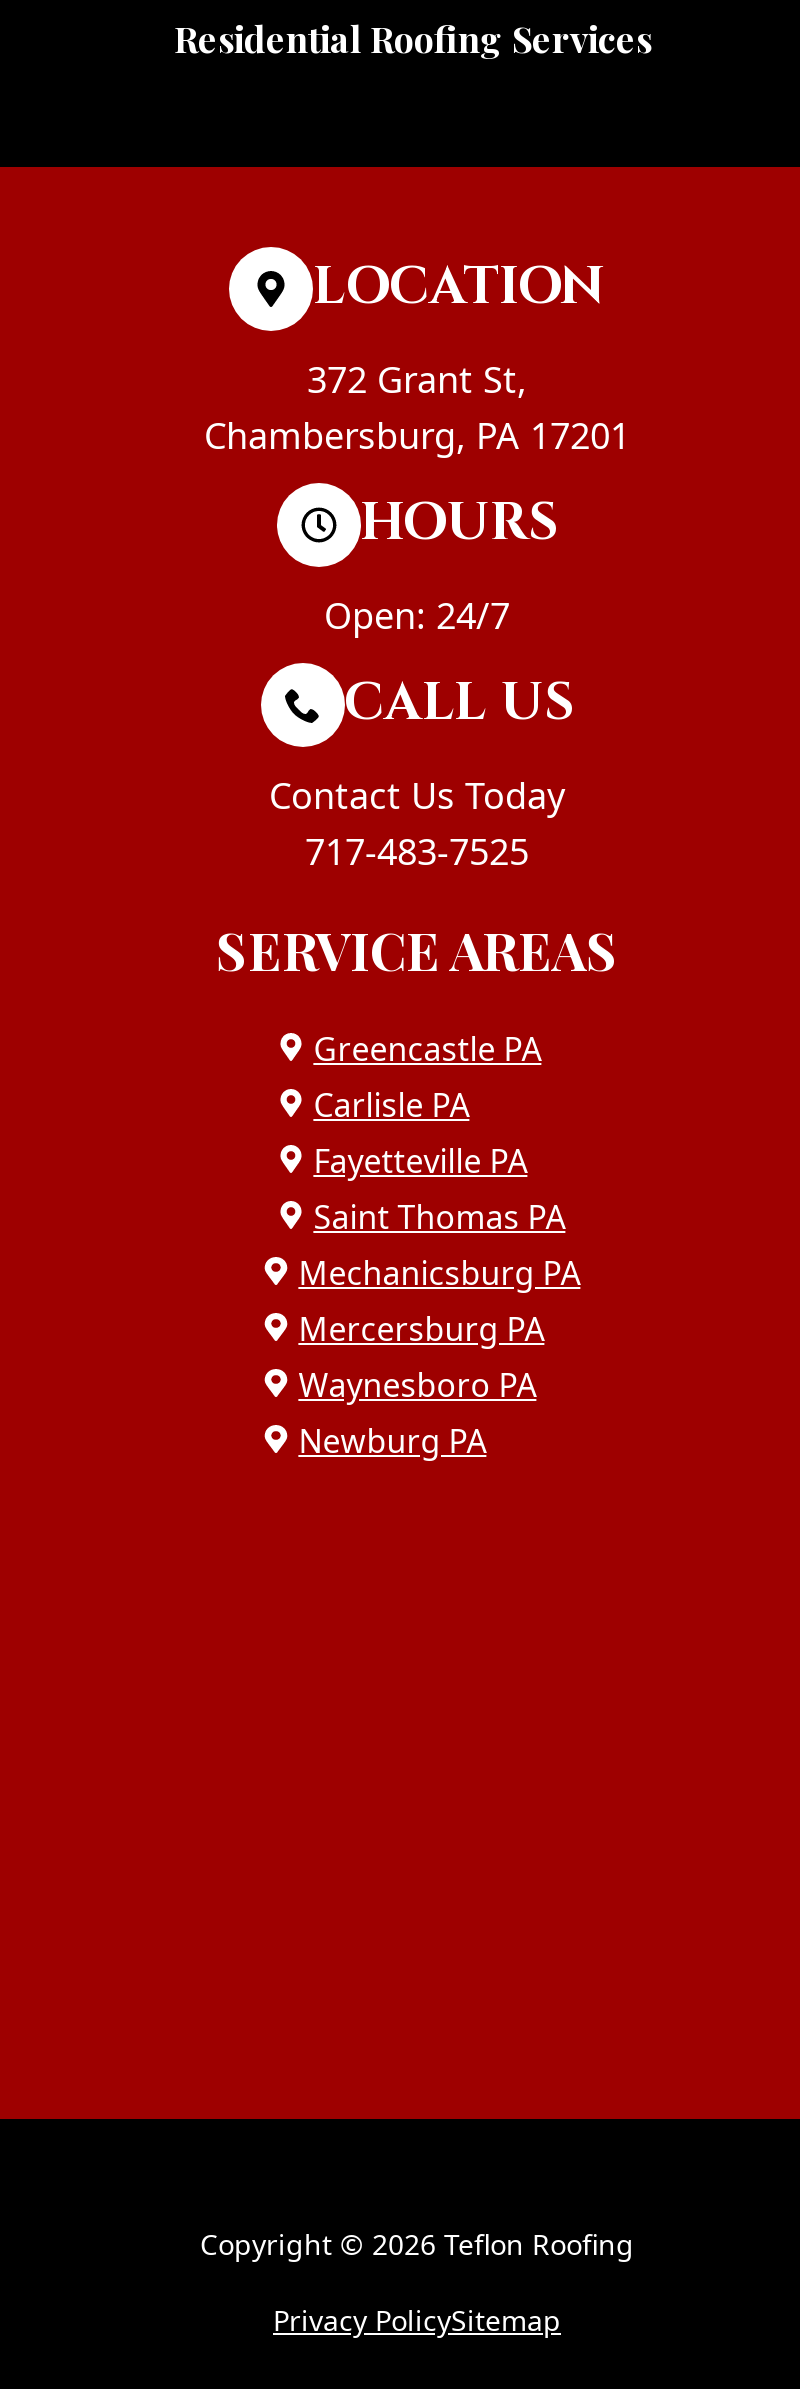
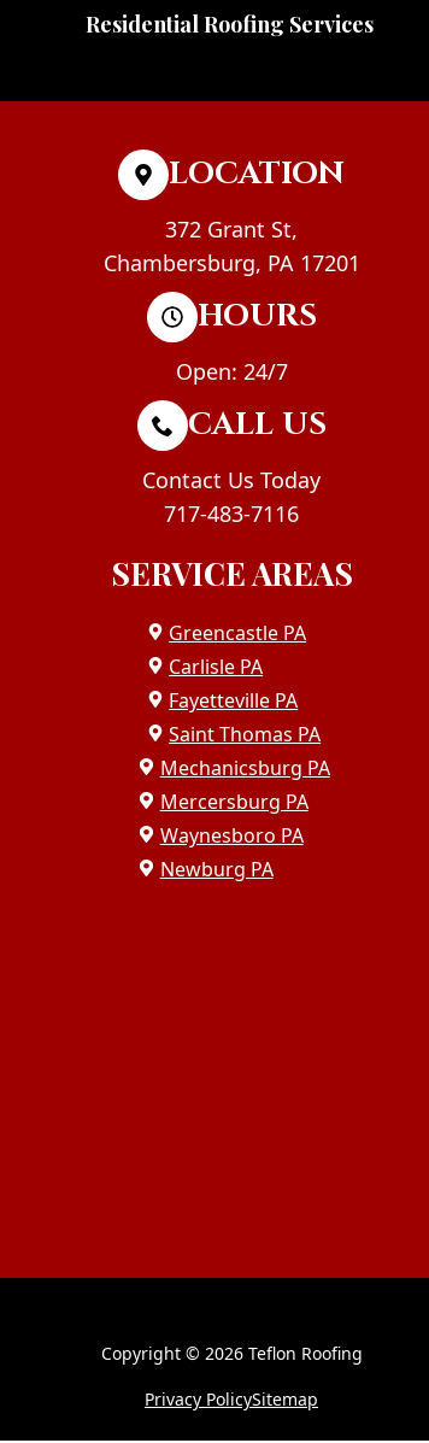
- 717-483-7525
+ 717-483-7116
